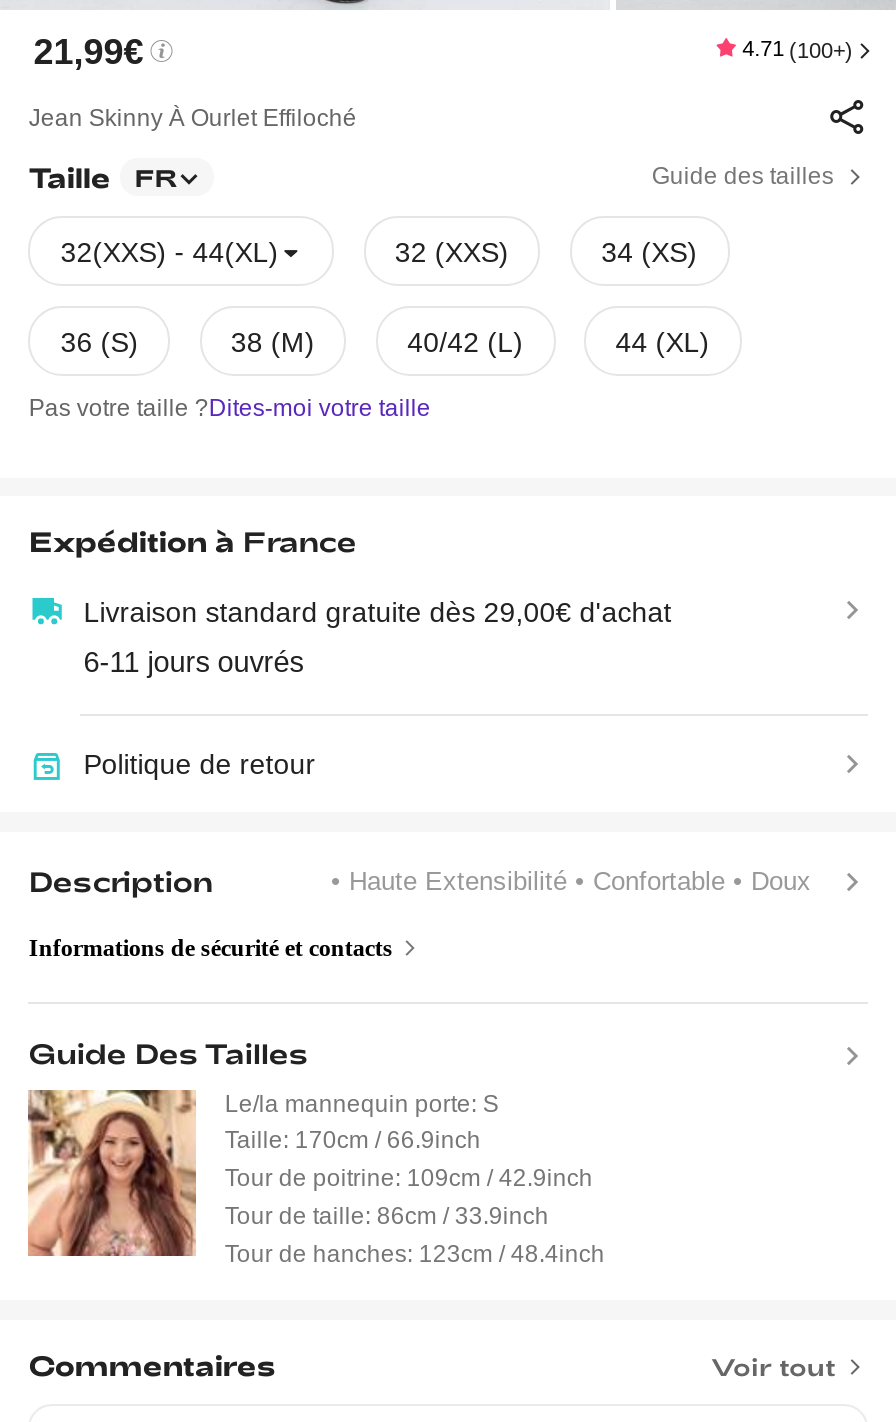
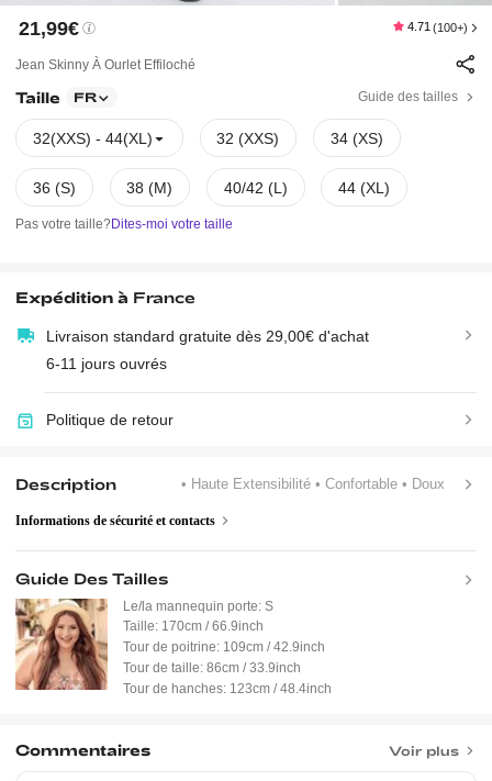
- Voir tout
+ Voir plus
